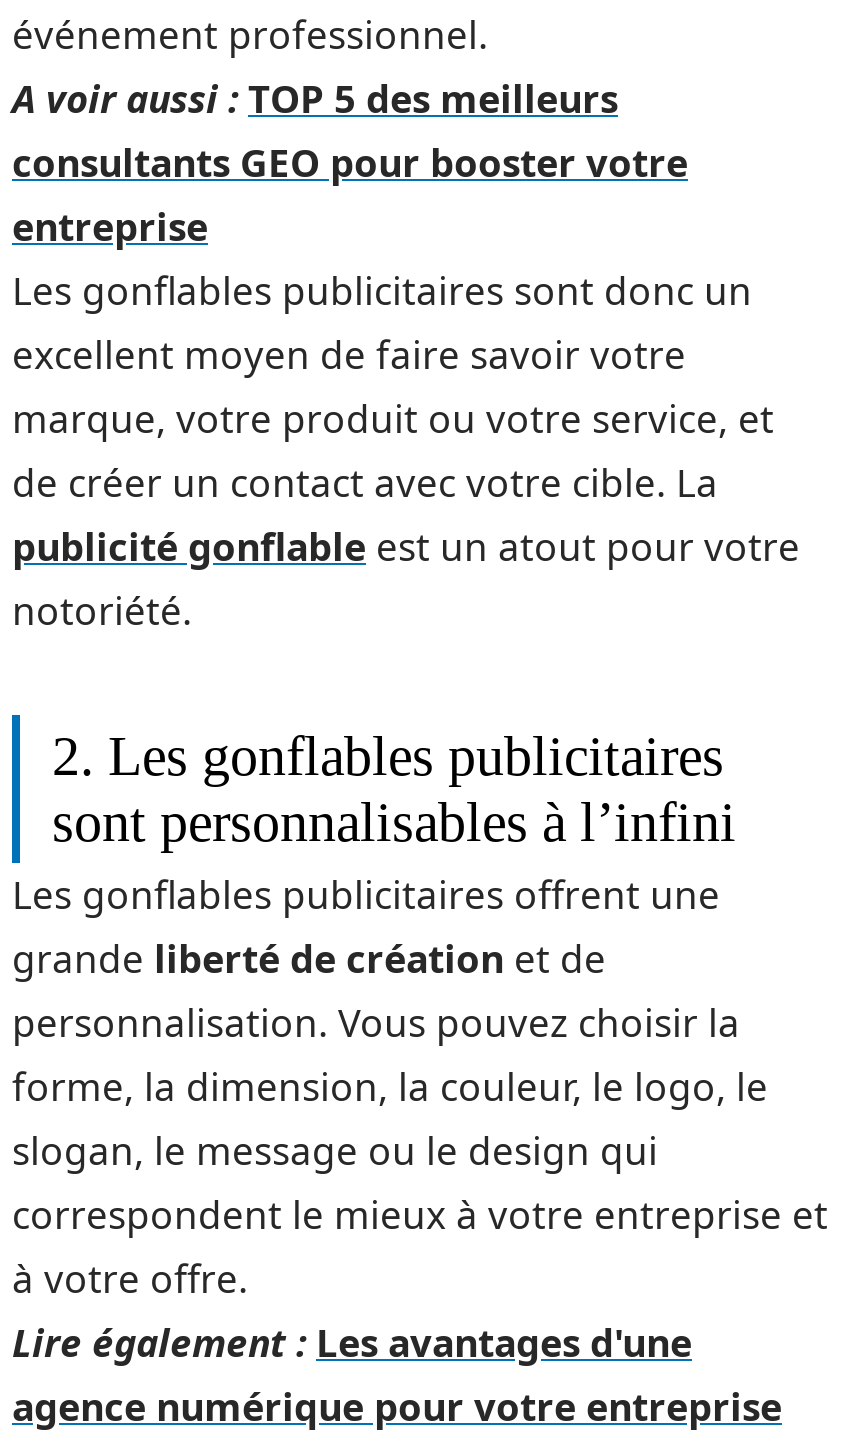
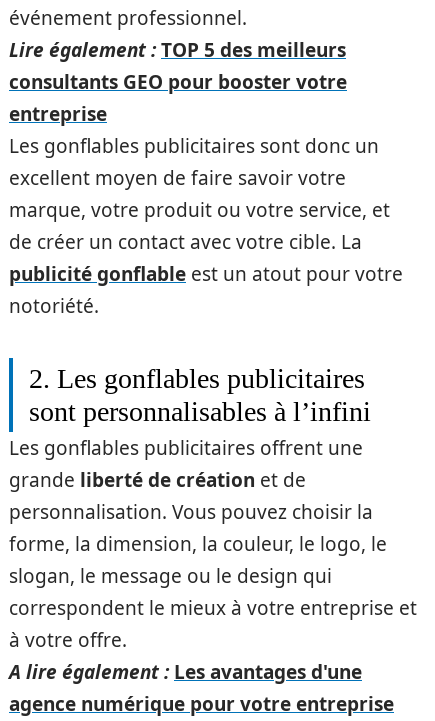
- A voir aussi : TOP 5 des meilleurs
+ Lire également : TOP 5 des meilleurs

- Lire également : Les avantages d'une
+ A lire également : Les avantages d'une
